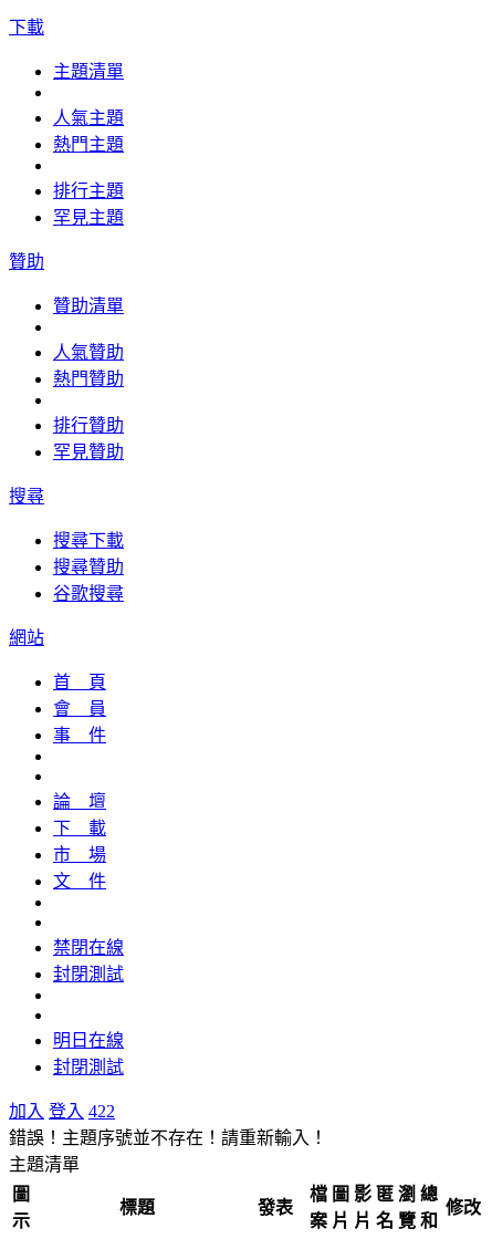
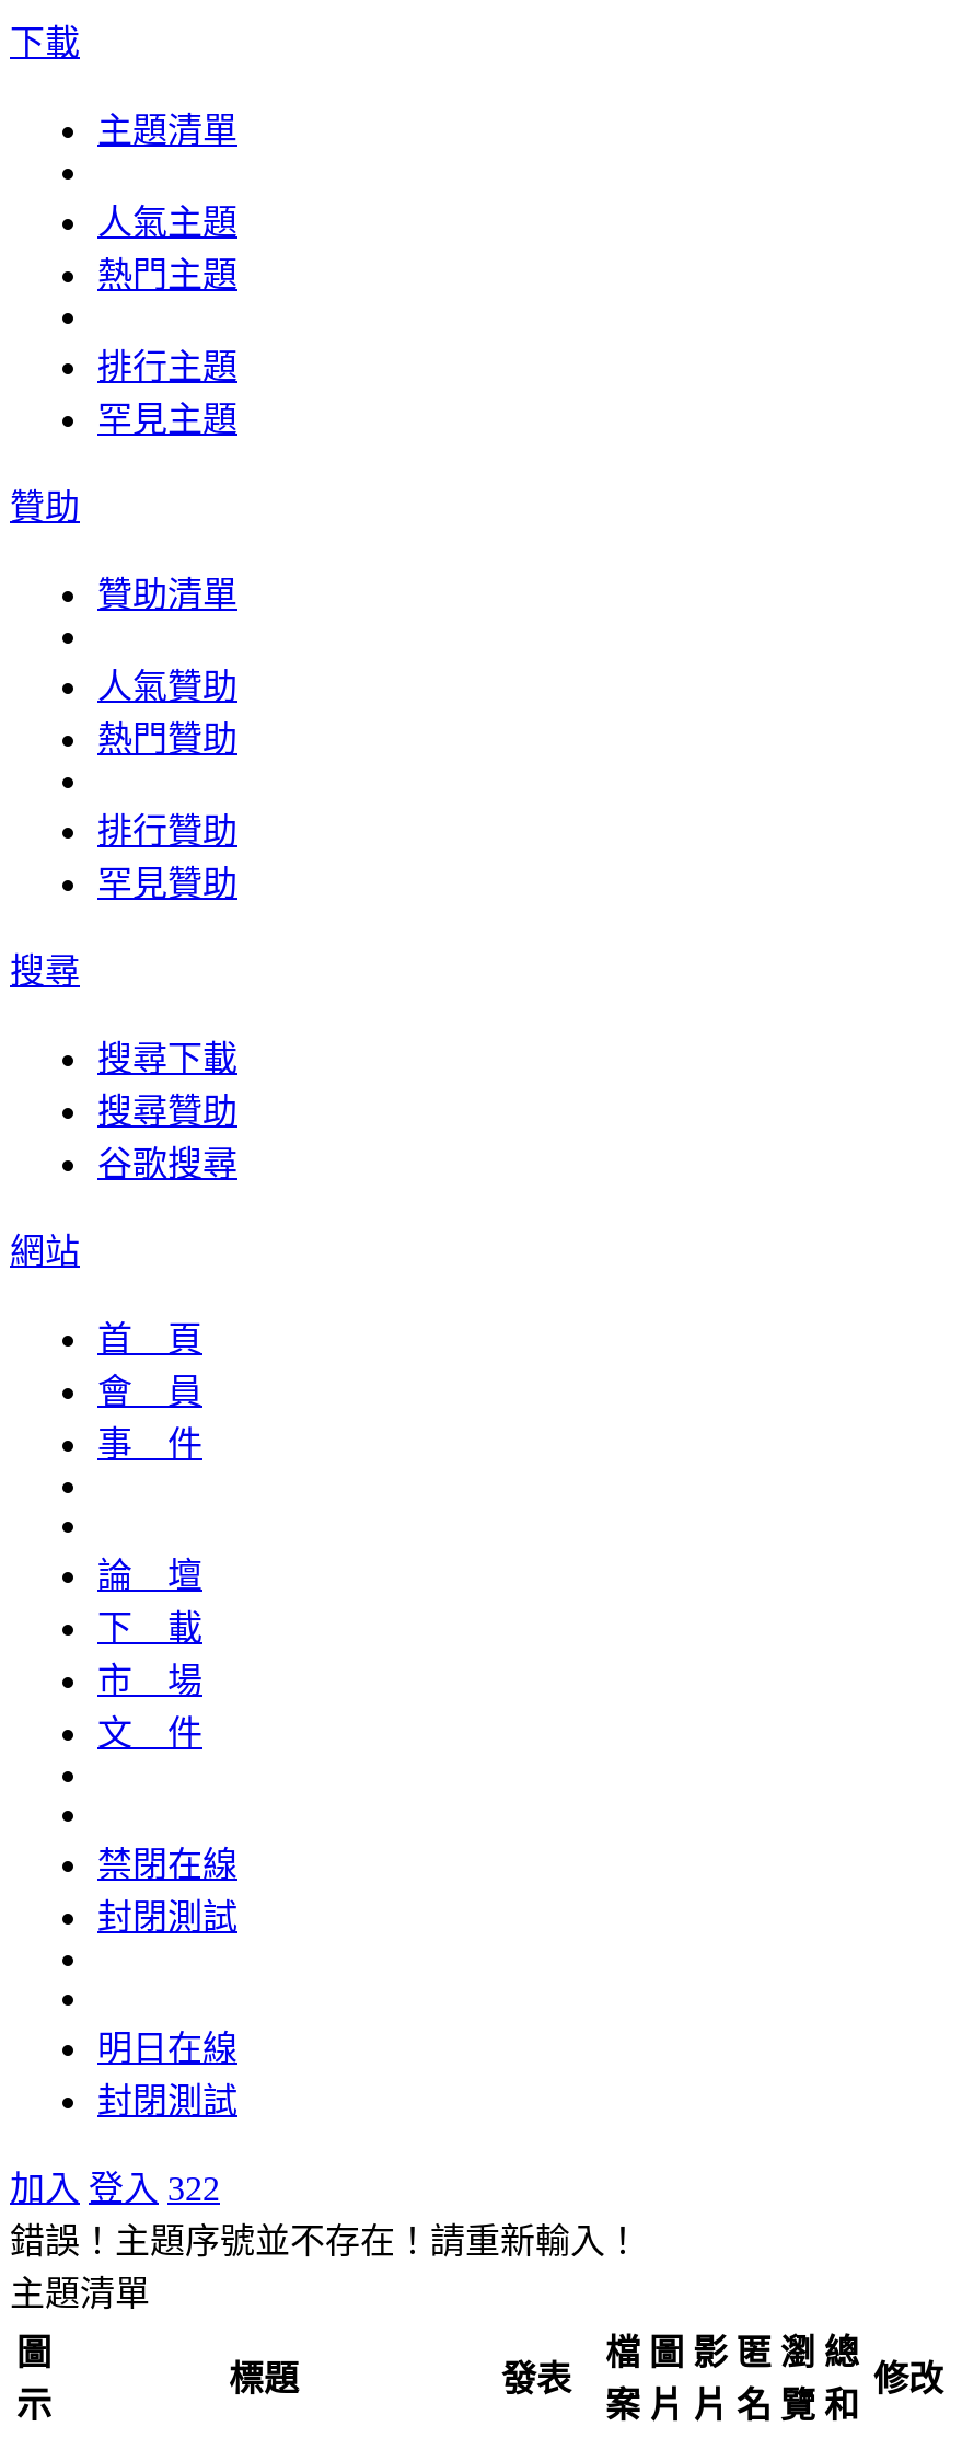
- 加入 登入 422
+ 加入 登入 322
